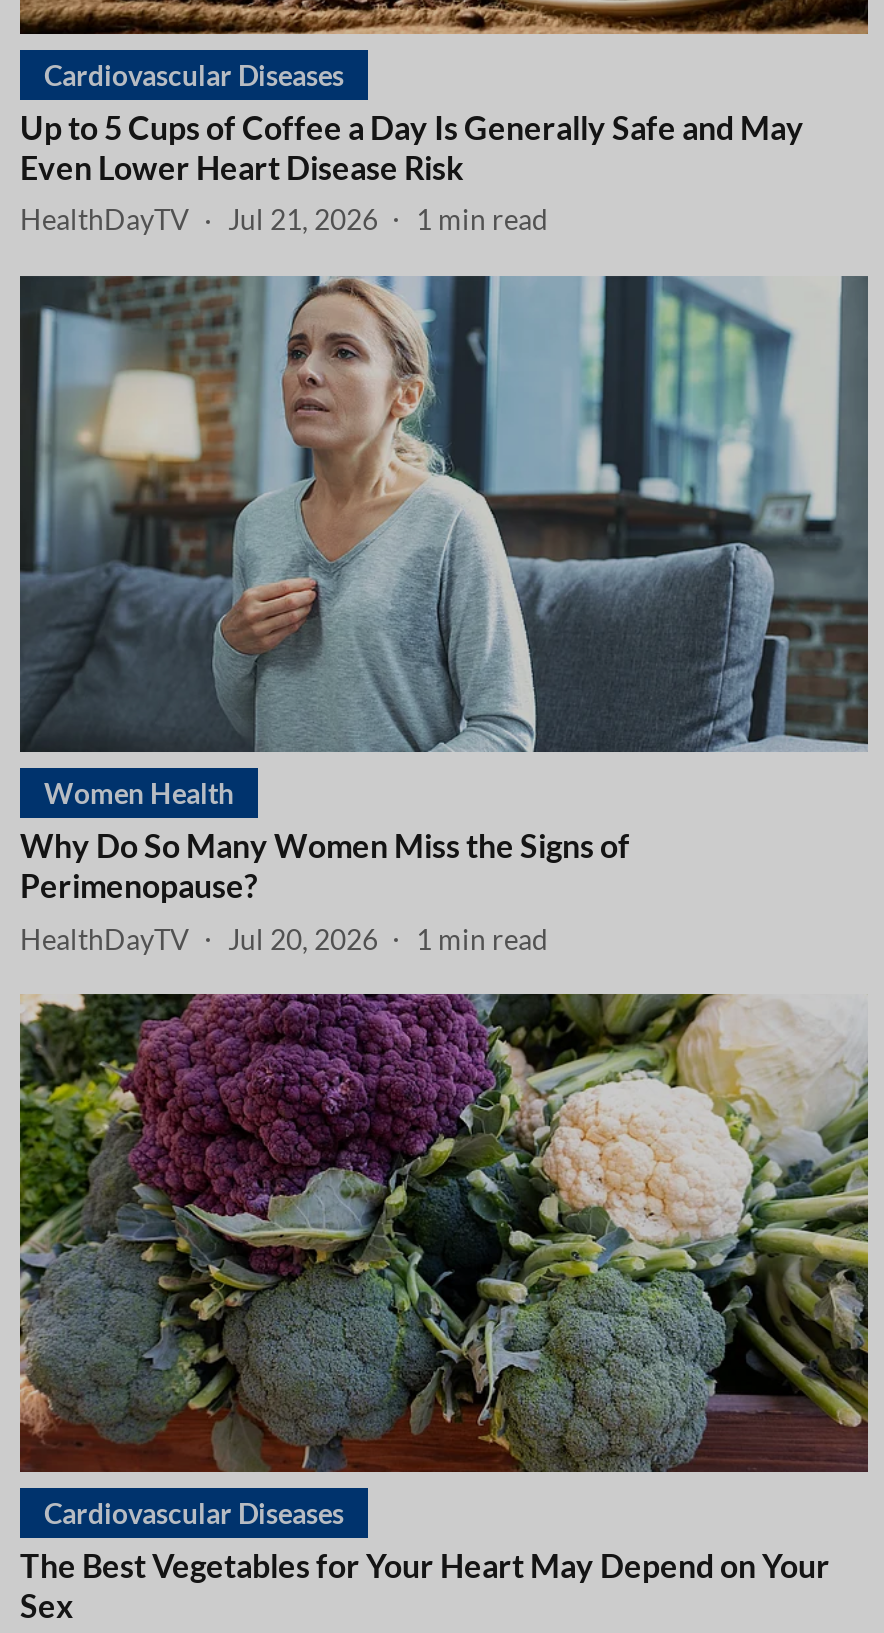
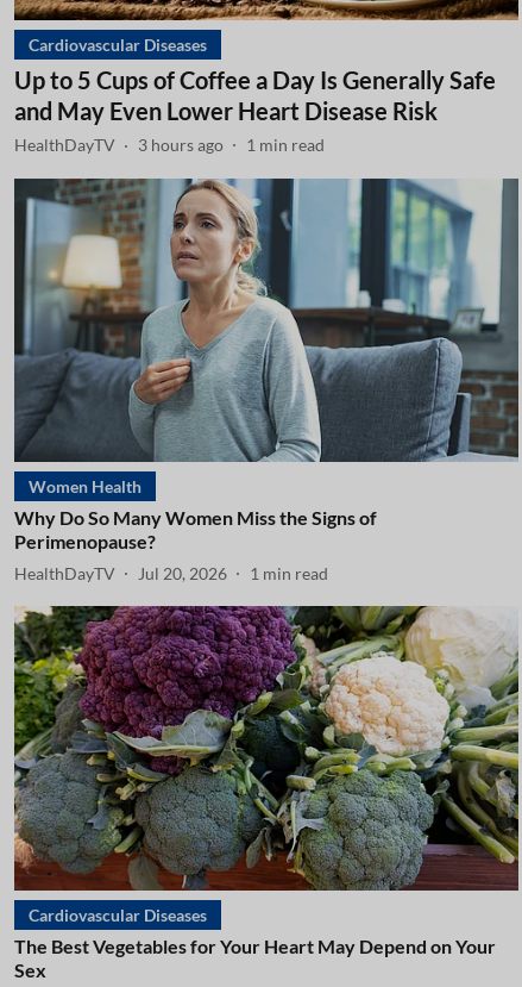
- HealthDayTV Jul 21, 2026 1 min read
+ HealthDayTV 3 hours ago 1 min read
